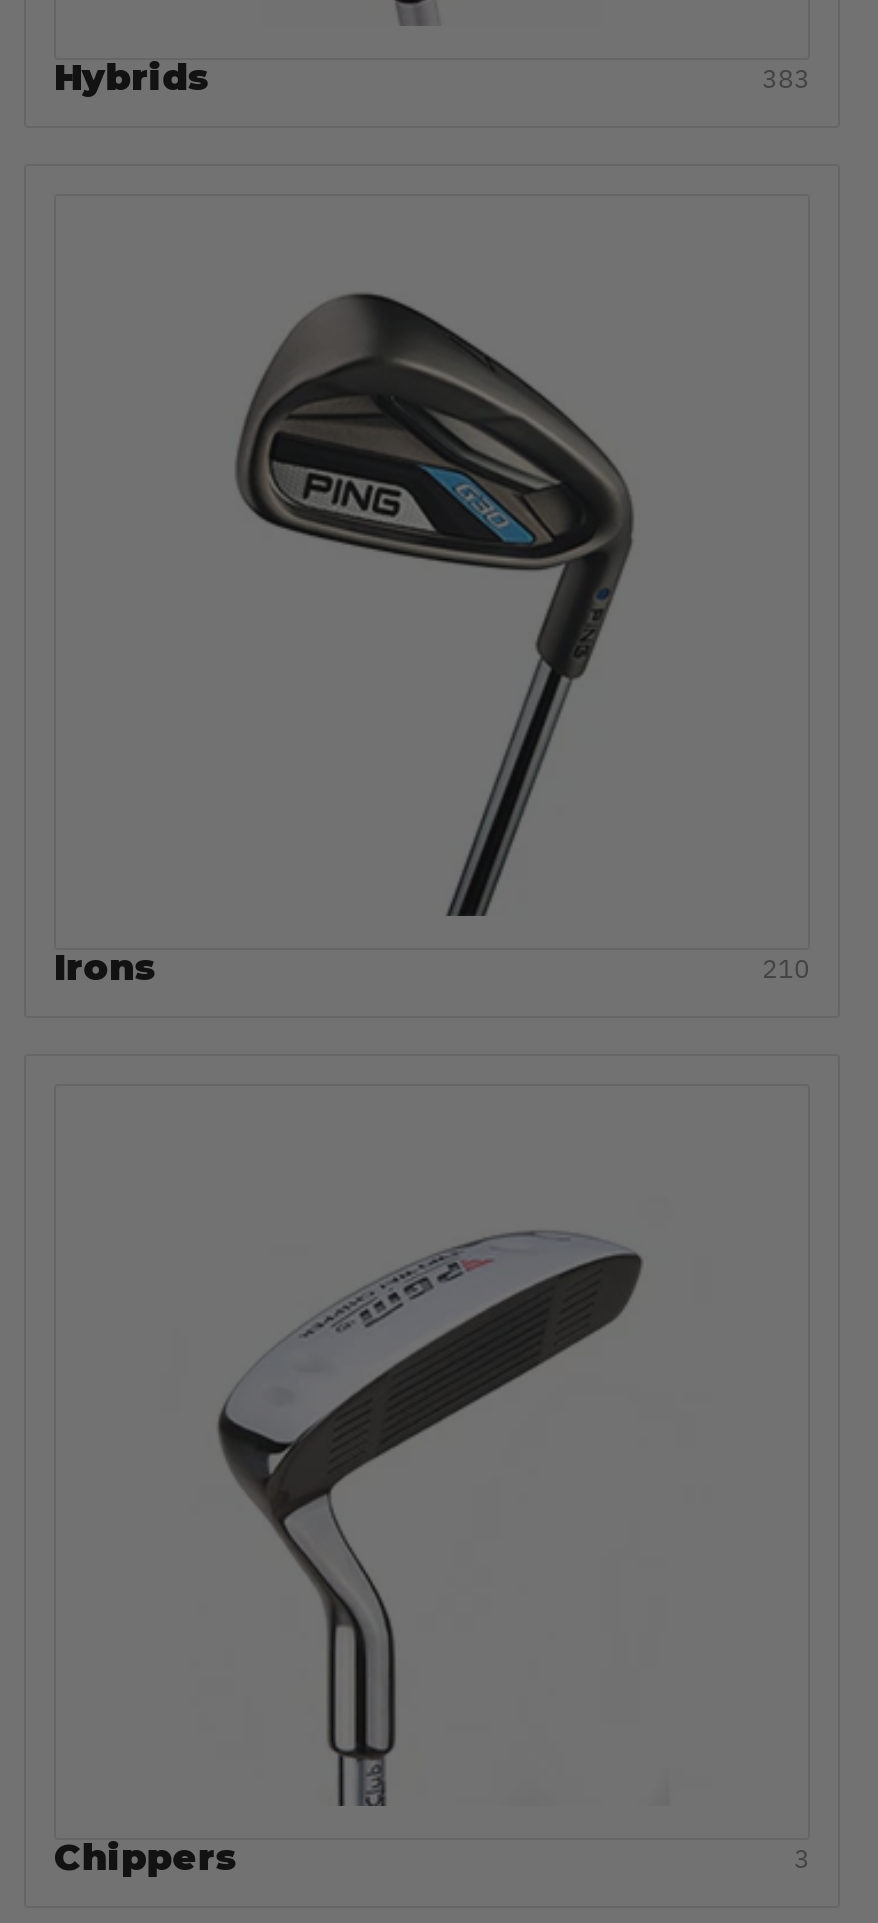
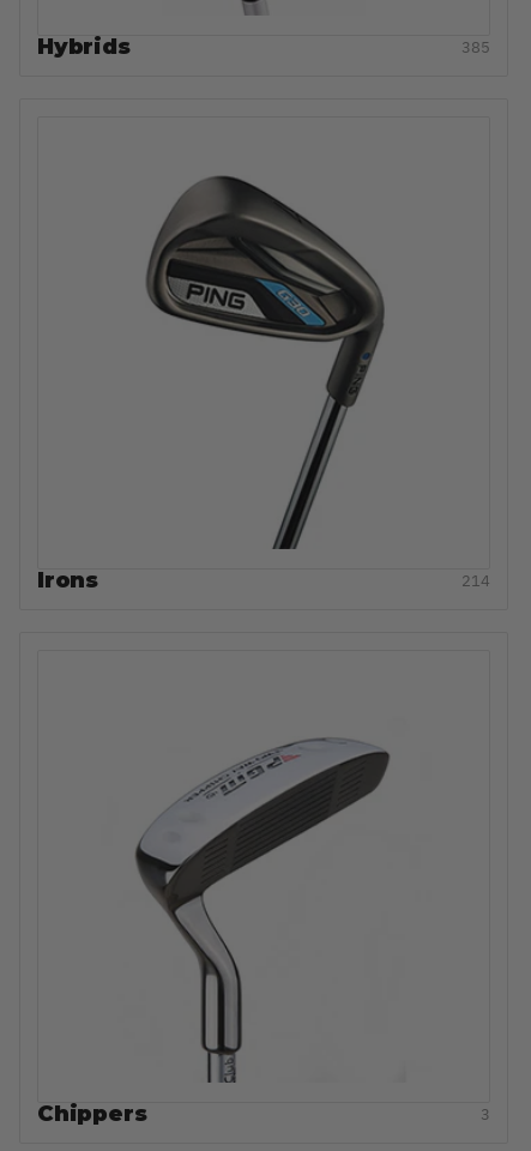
- 383
+ 385

- 210
+ 214
